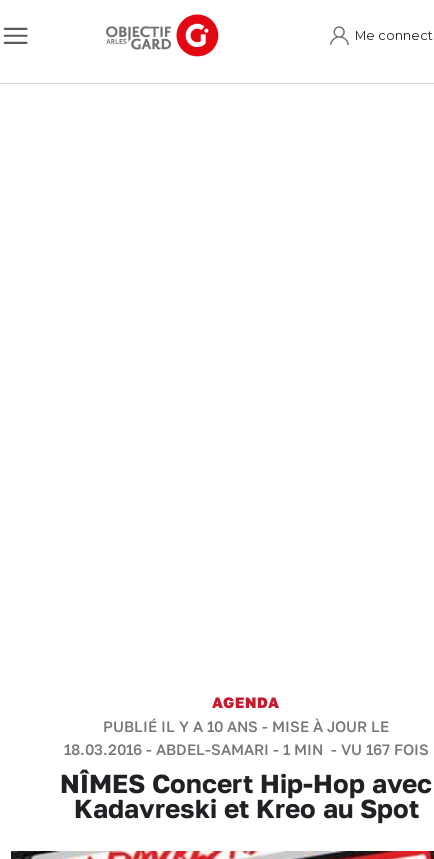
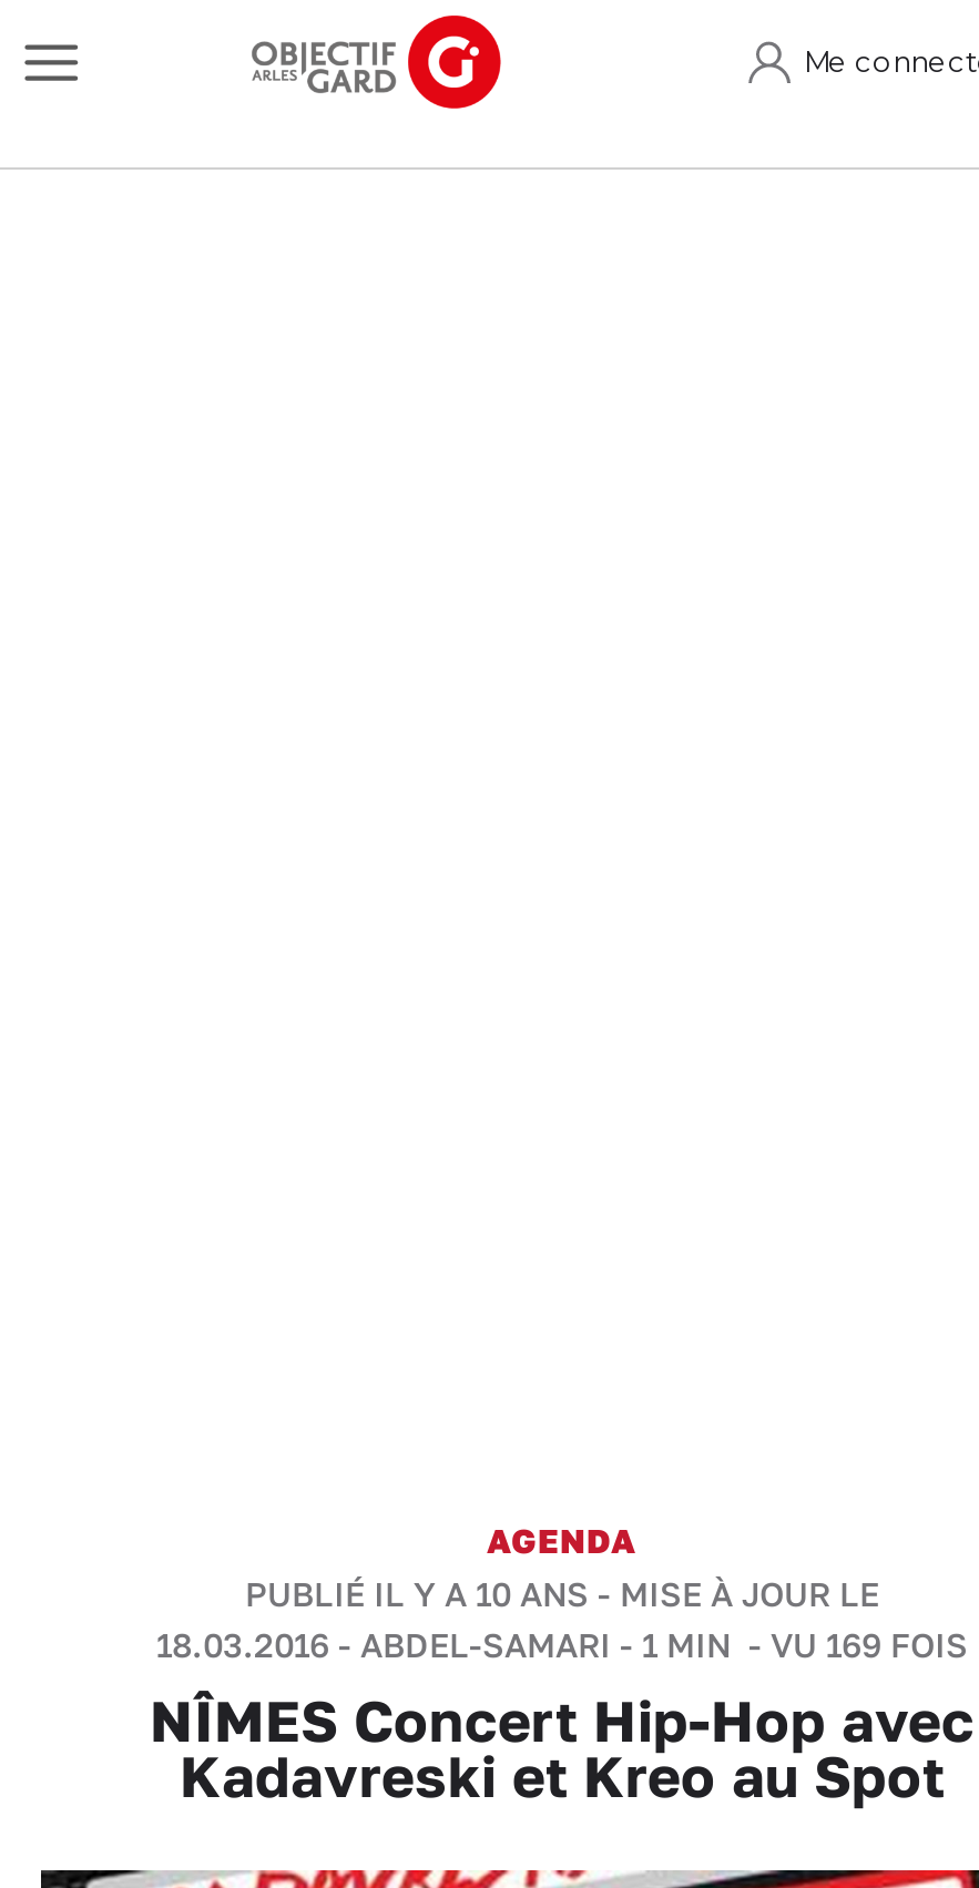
- 18.03.2016 - ABDEL-SAMARI - 1 MIN - VU 167 FOIS
+ 18.03.2016 - ABDEL-SAMARI - 1 MIN - VU 169 FOIS
